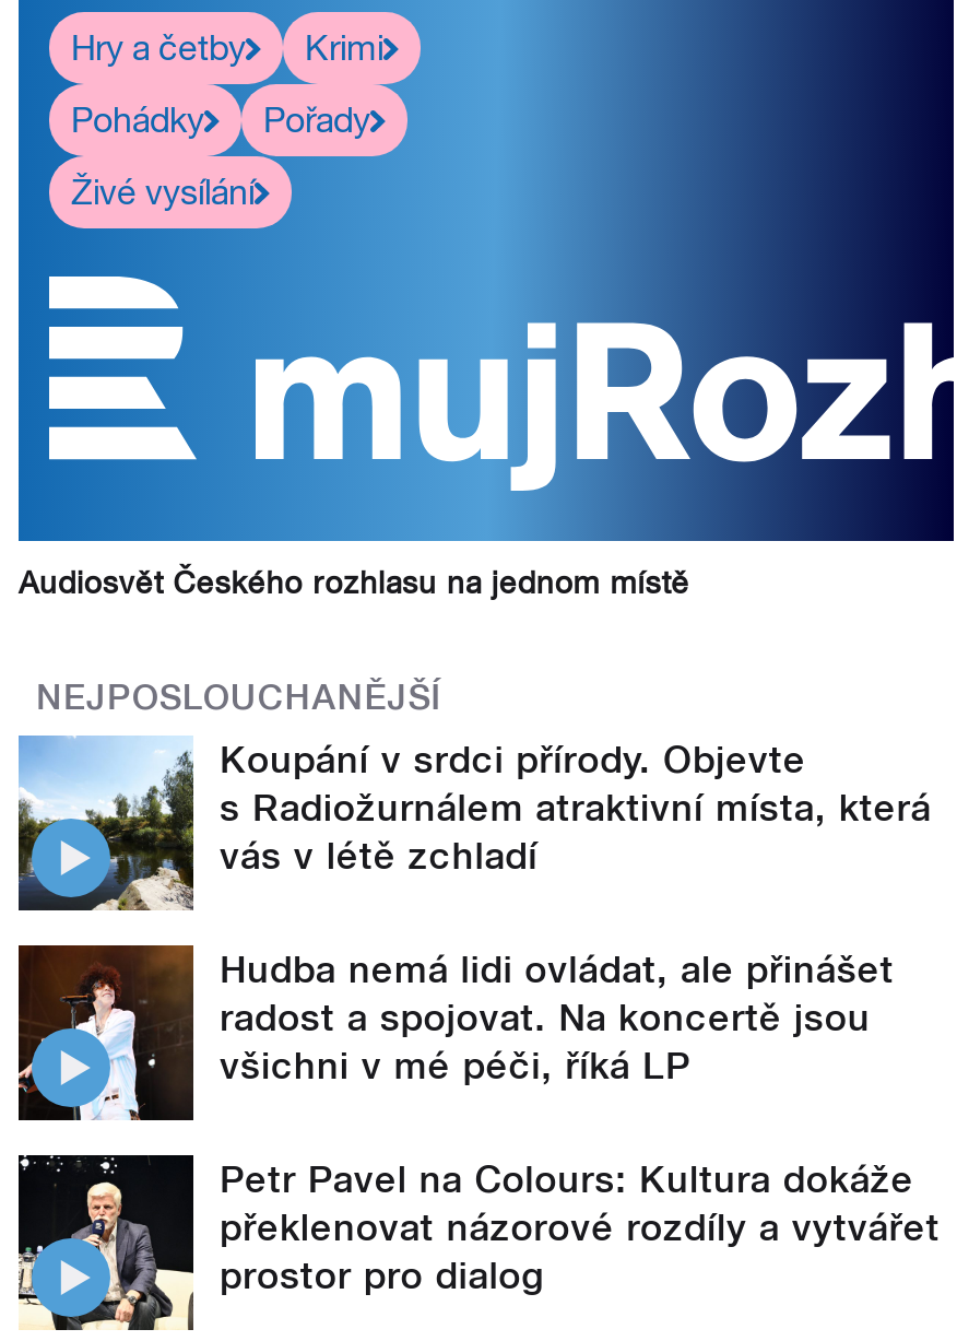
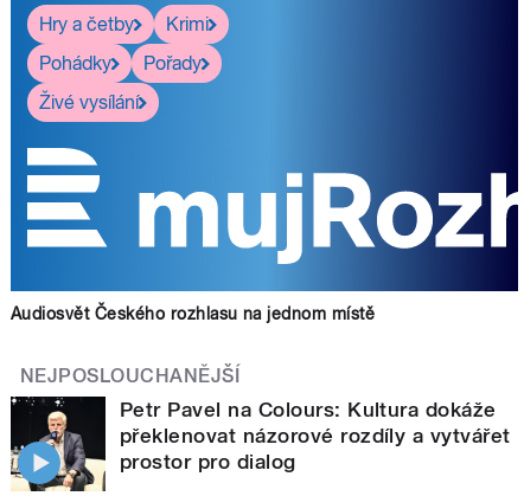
- [image]
- Koupání v srdci přírody. Objevte
- s Radiožurnálem atraktivní místa, která
- vás v létě zchladí
- Hudba nemá lidi ovládat, ale přinášet
- radost a spojovat. Na koncertě jsou
- všichni v mé péči, říká LP

- [image]
